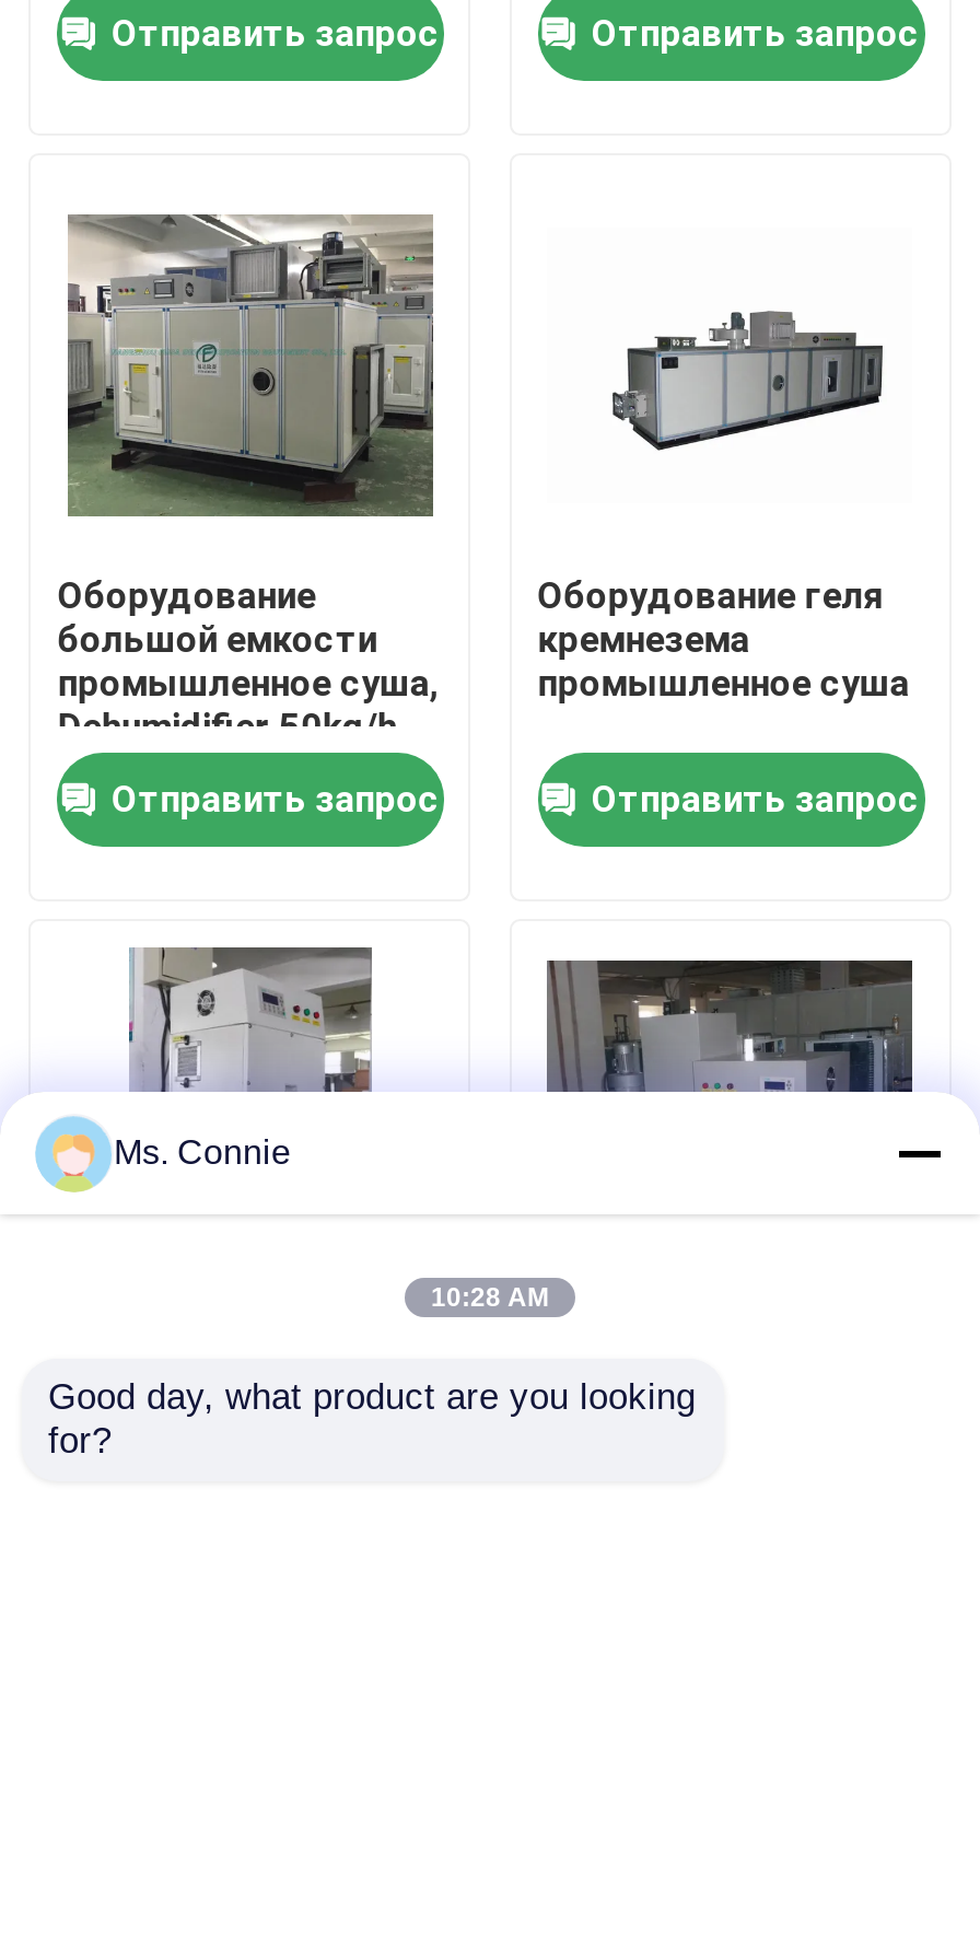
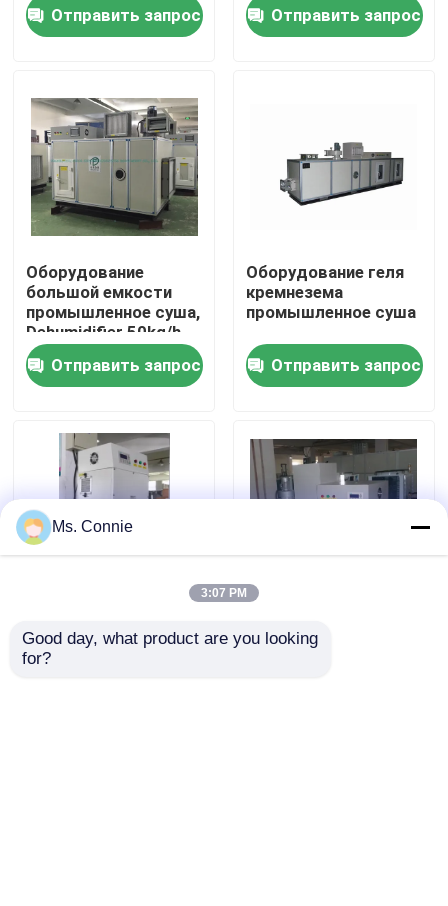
- 10:28 AM
+ 3:07 PM
